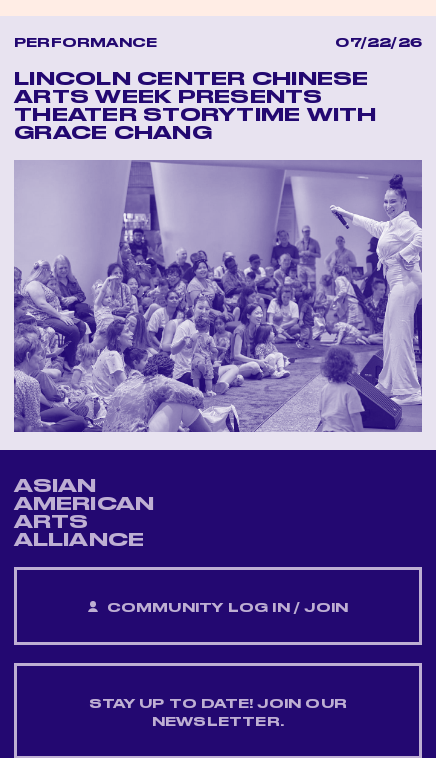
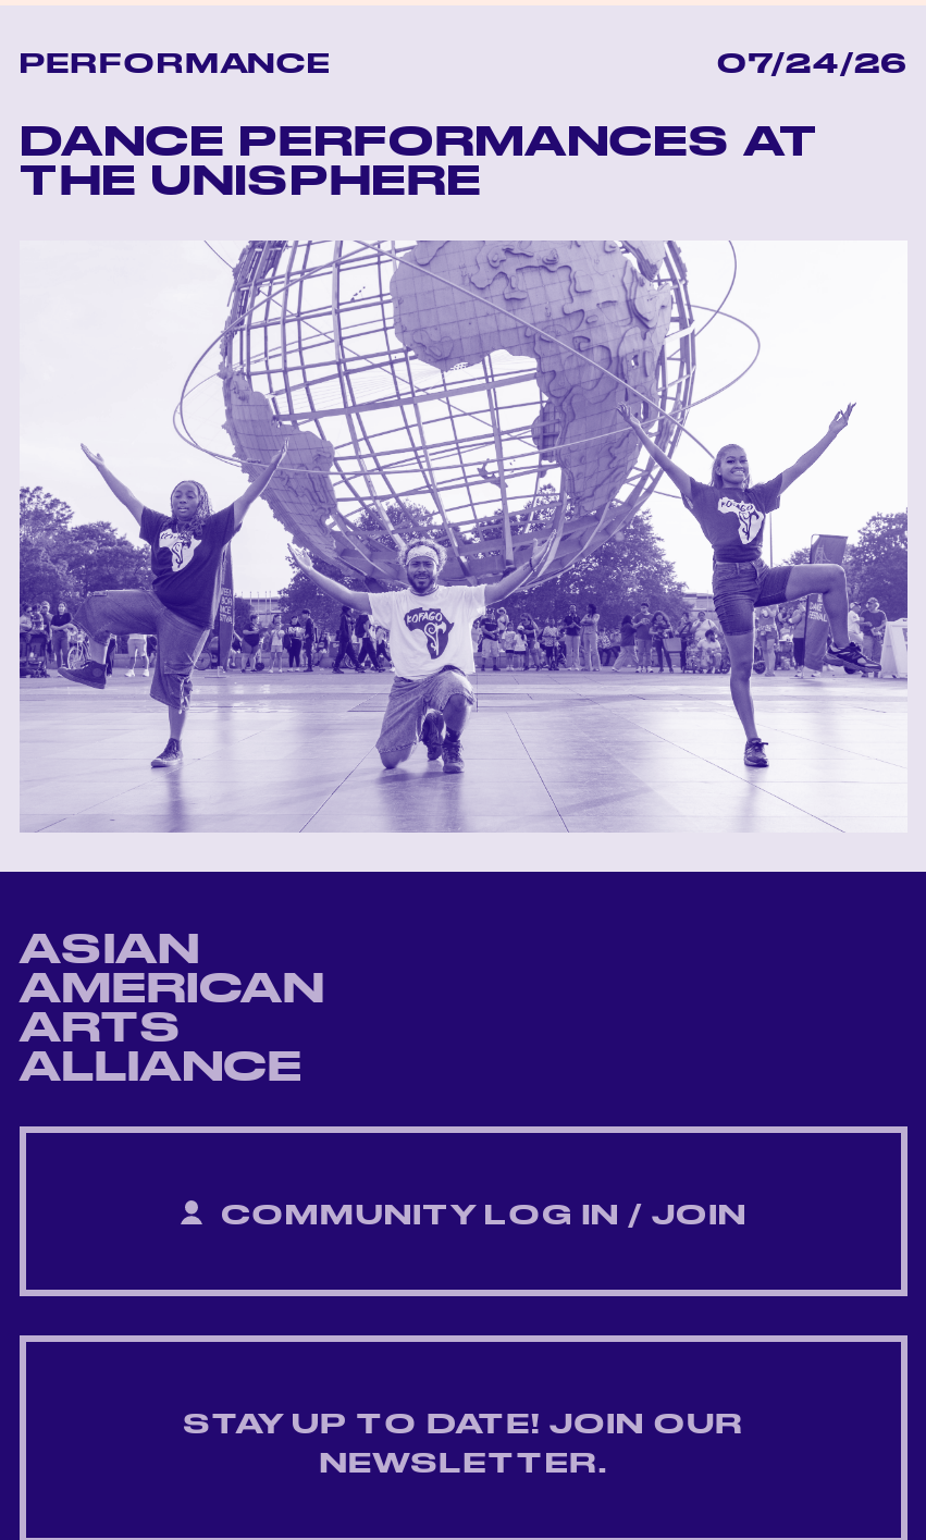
- 07/22/26
+ 07/24/26

- LINCOLN CENTER CHINESE
- ARTS WEEK PRESENTS
- THEATER STORYTIME WITH
- GRACE CHANG
+ DANCE PERFORMANCES AT
+ THE UNISPHERE

- [image]
+ [image]
